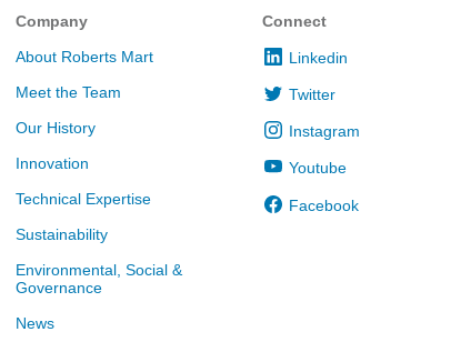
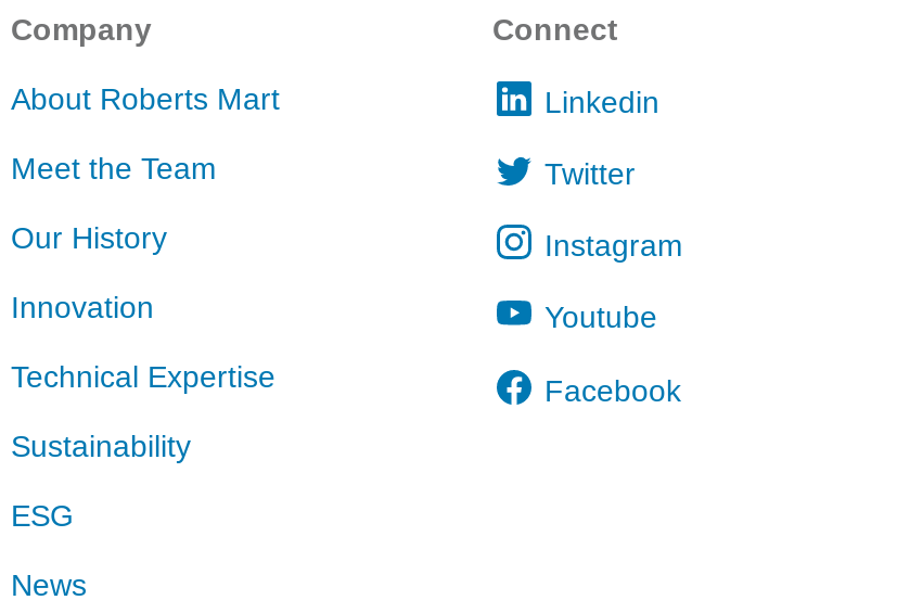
- Environmental, Social &
- Governance
+ ESG
